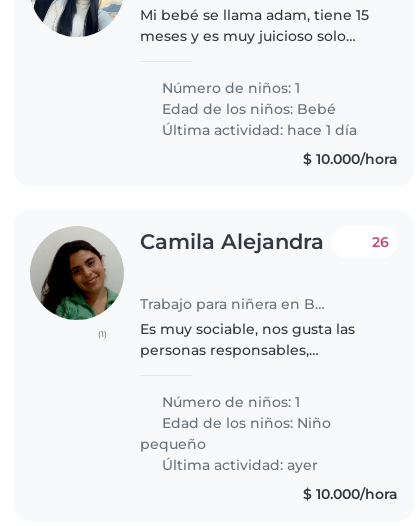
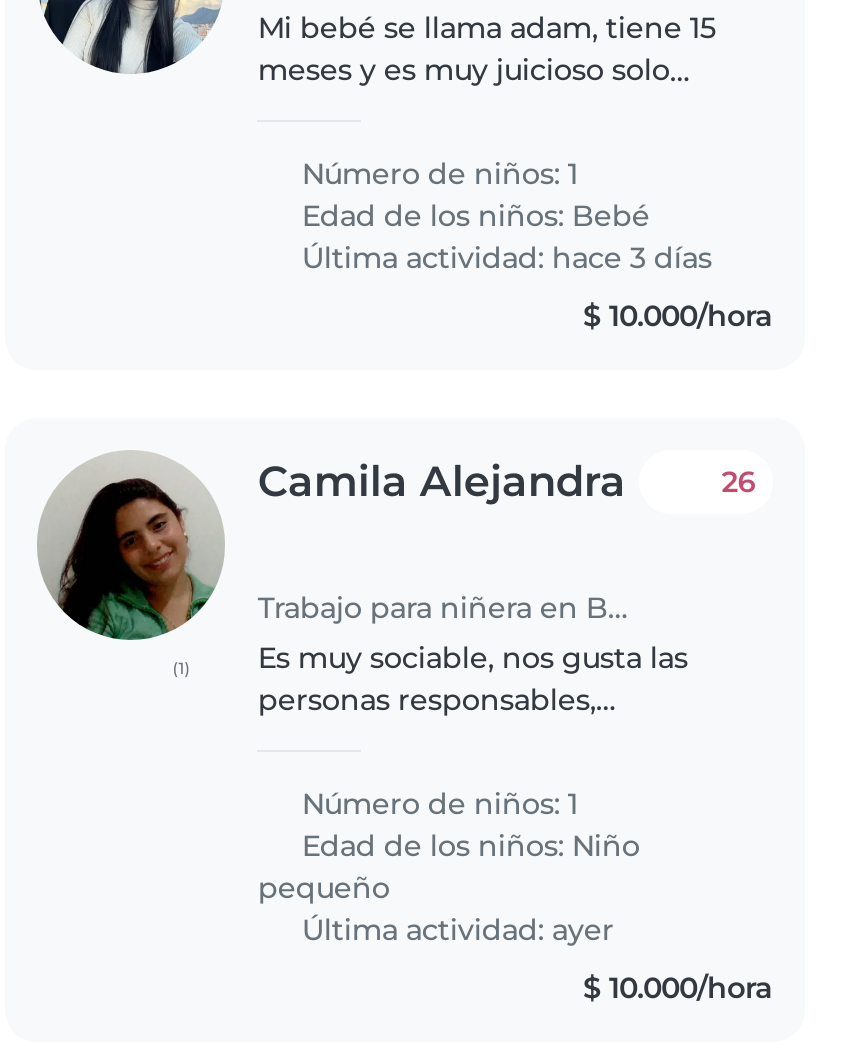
- Última actividad: hace 1 día
+ Última actividad: hace 3 días
